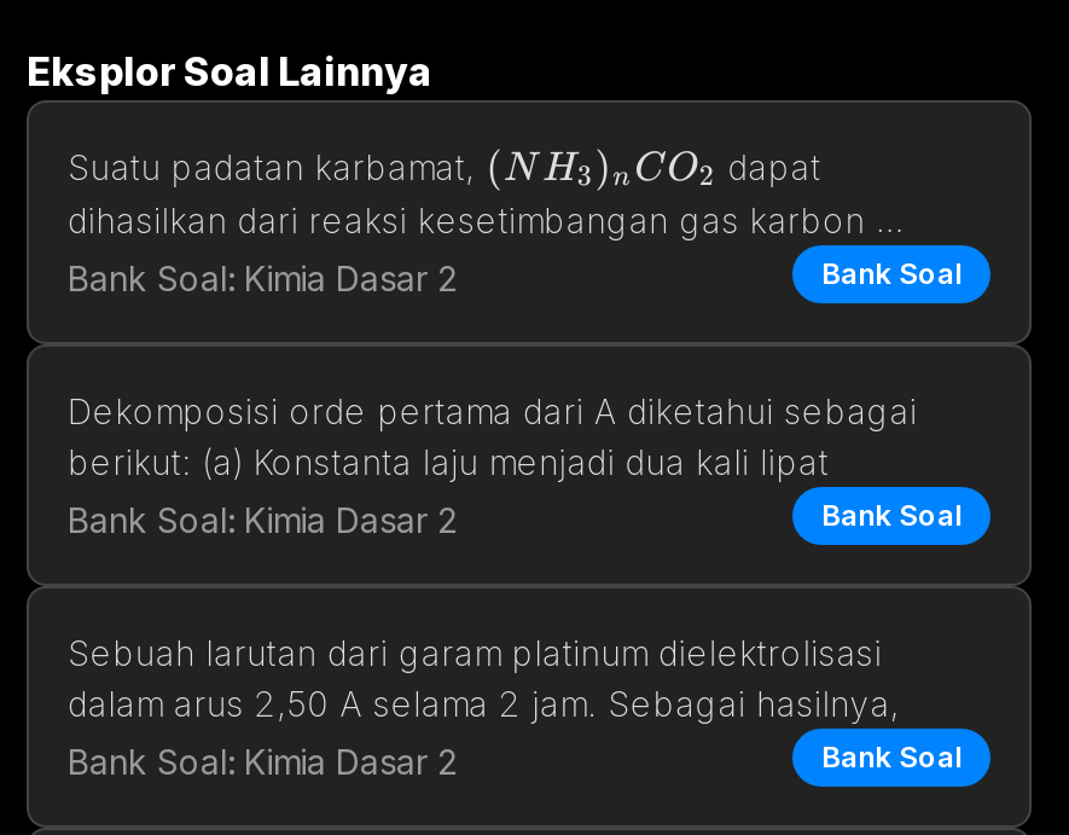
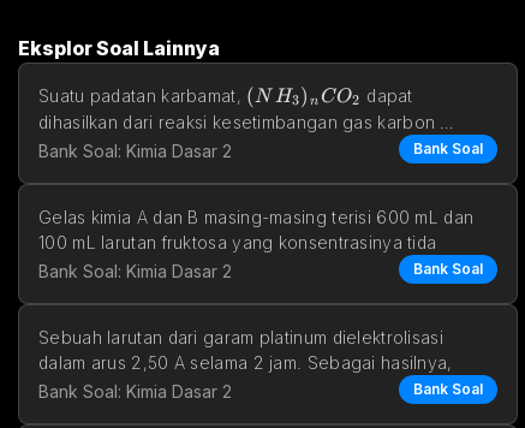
- Dekomposisi orde pertama dari A diketahui sebagai
- berikut: (a) Konstanta laju menjadi dua kali lipat
+ Gelas kimia A dan B masing-masing terisi 600 mL dan
+ 100 mL larutan fruktosa yang konsentrasinya tida
